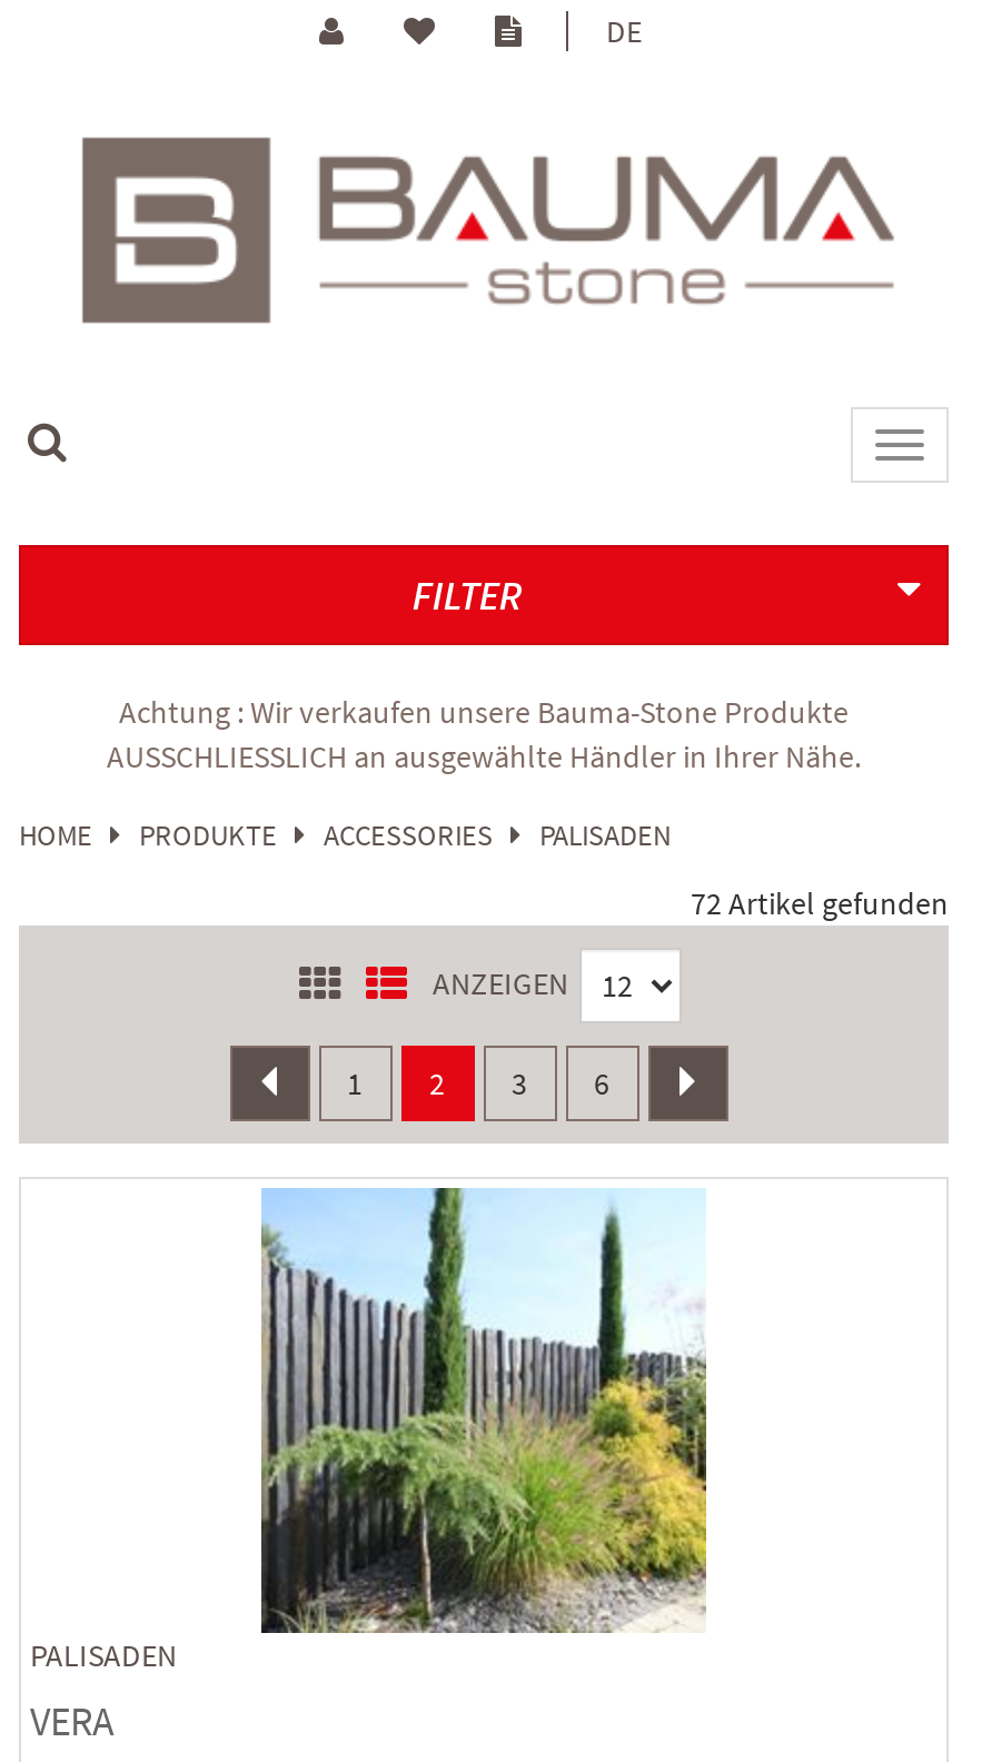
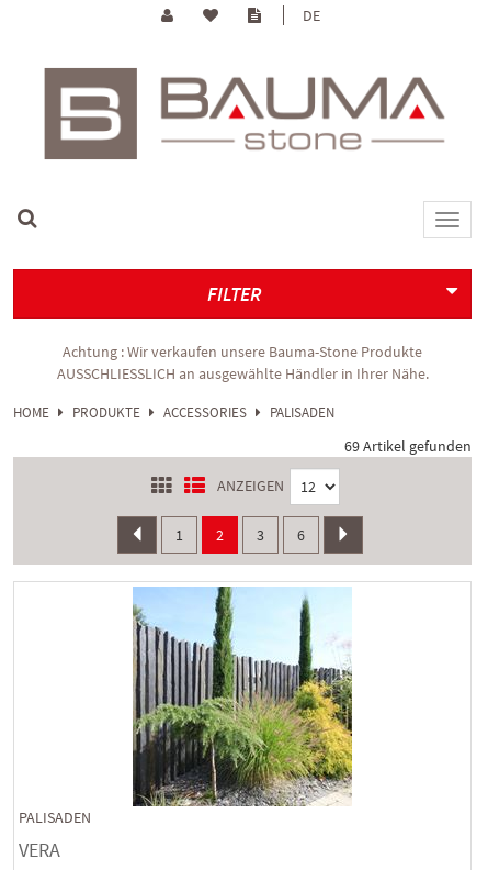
- 72 Artikel gefunden
+ 69 Artikel gefunden
